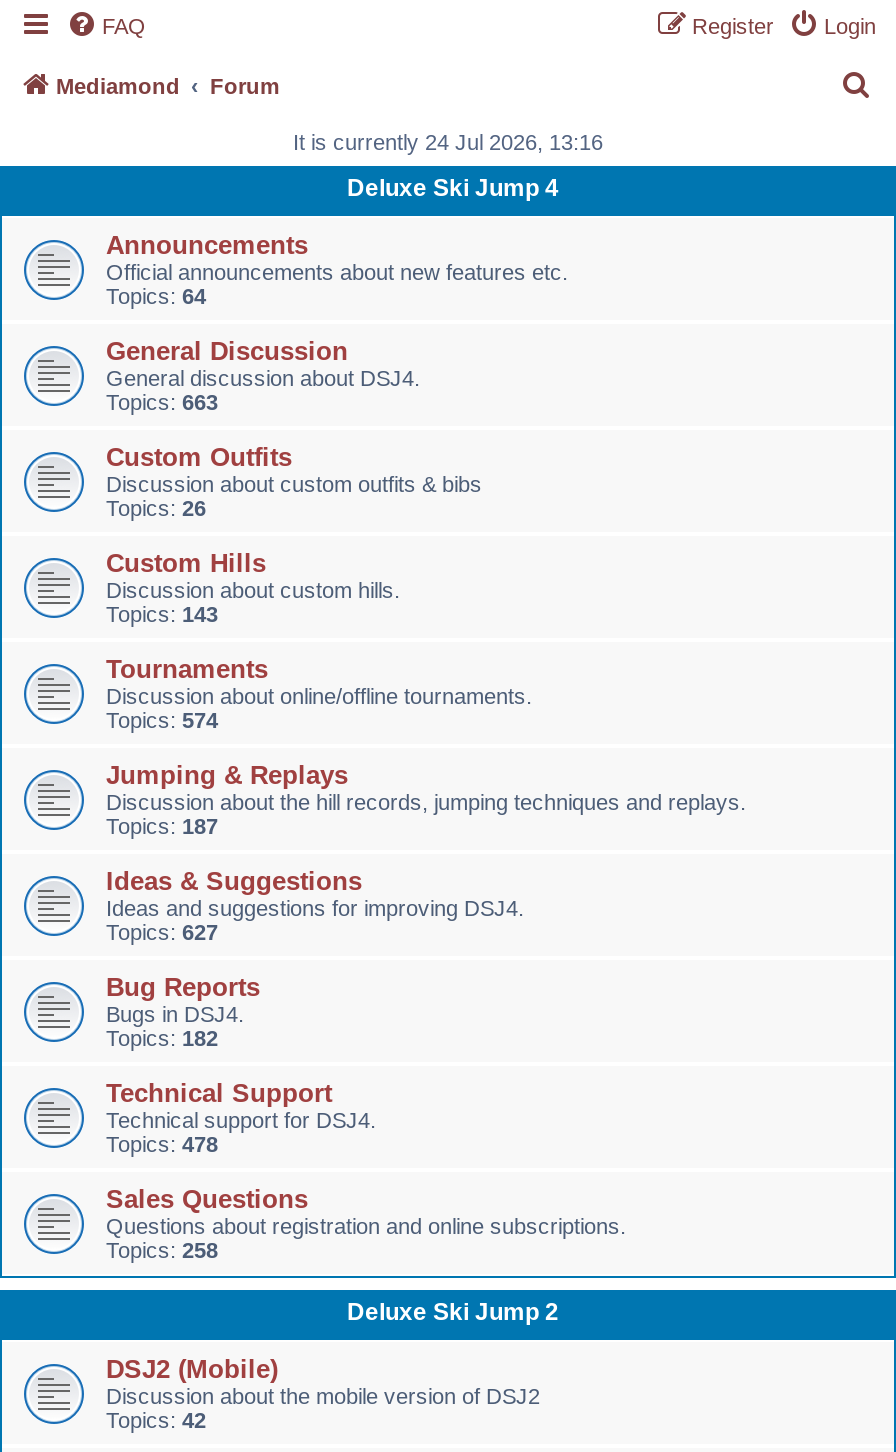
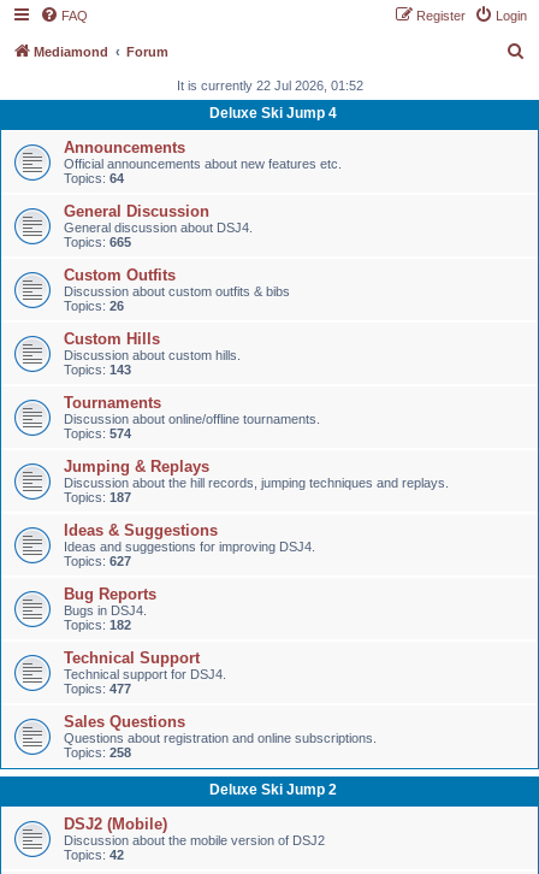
- It is currently 24 Jul 2026, 13:16
+ It is currently 22 Jul 2026, 01:52

- Topics: 663
+ Topics: 665

- Topics: 478
+ Topics: 477
